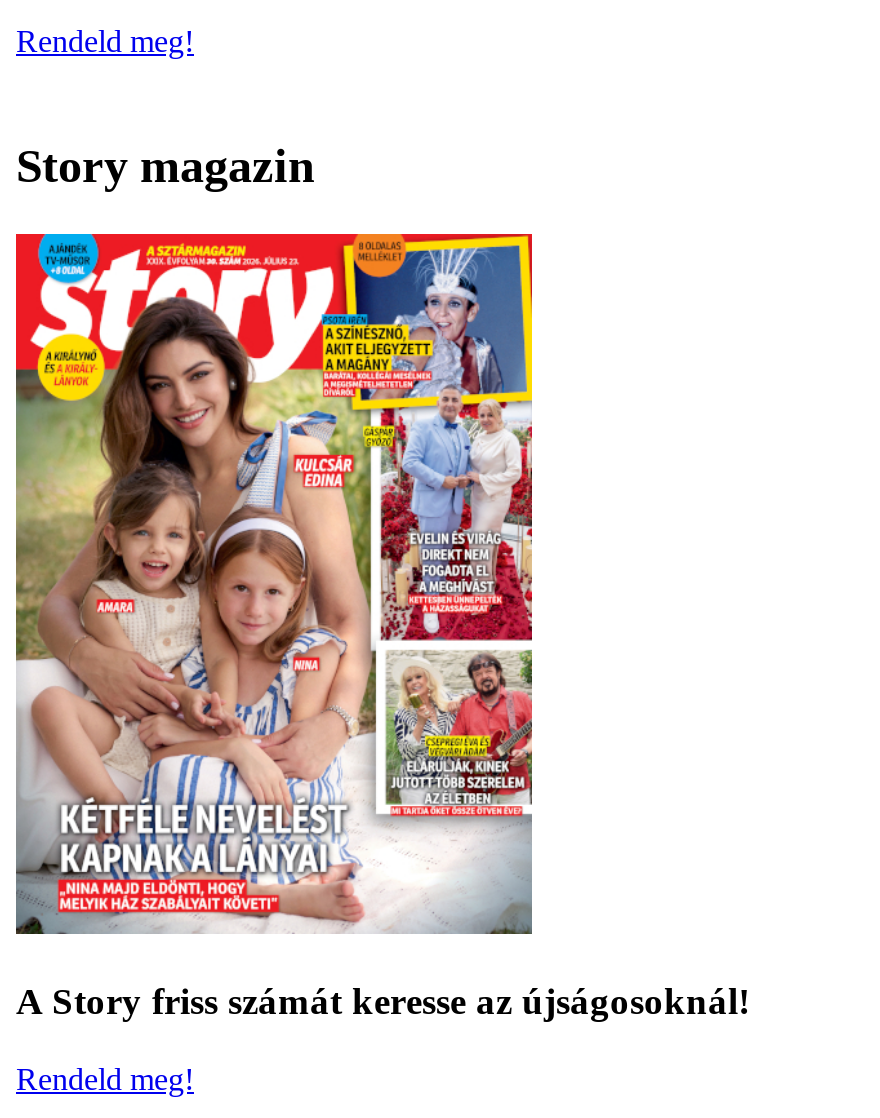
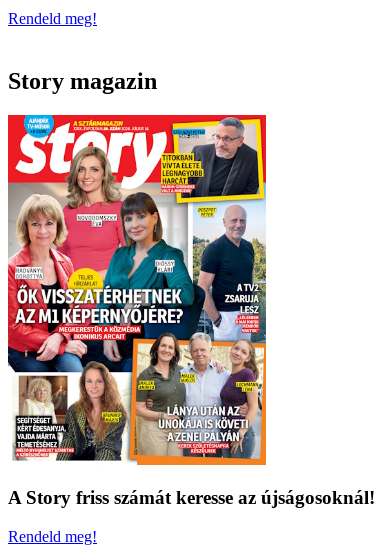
- [image]
+ [image]
